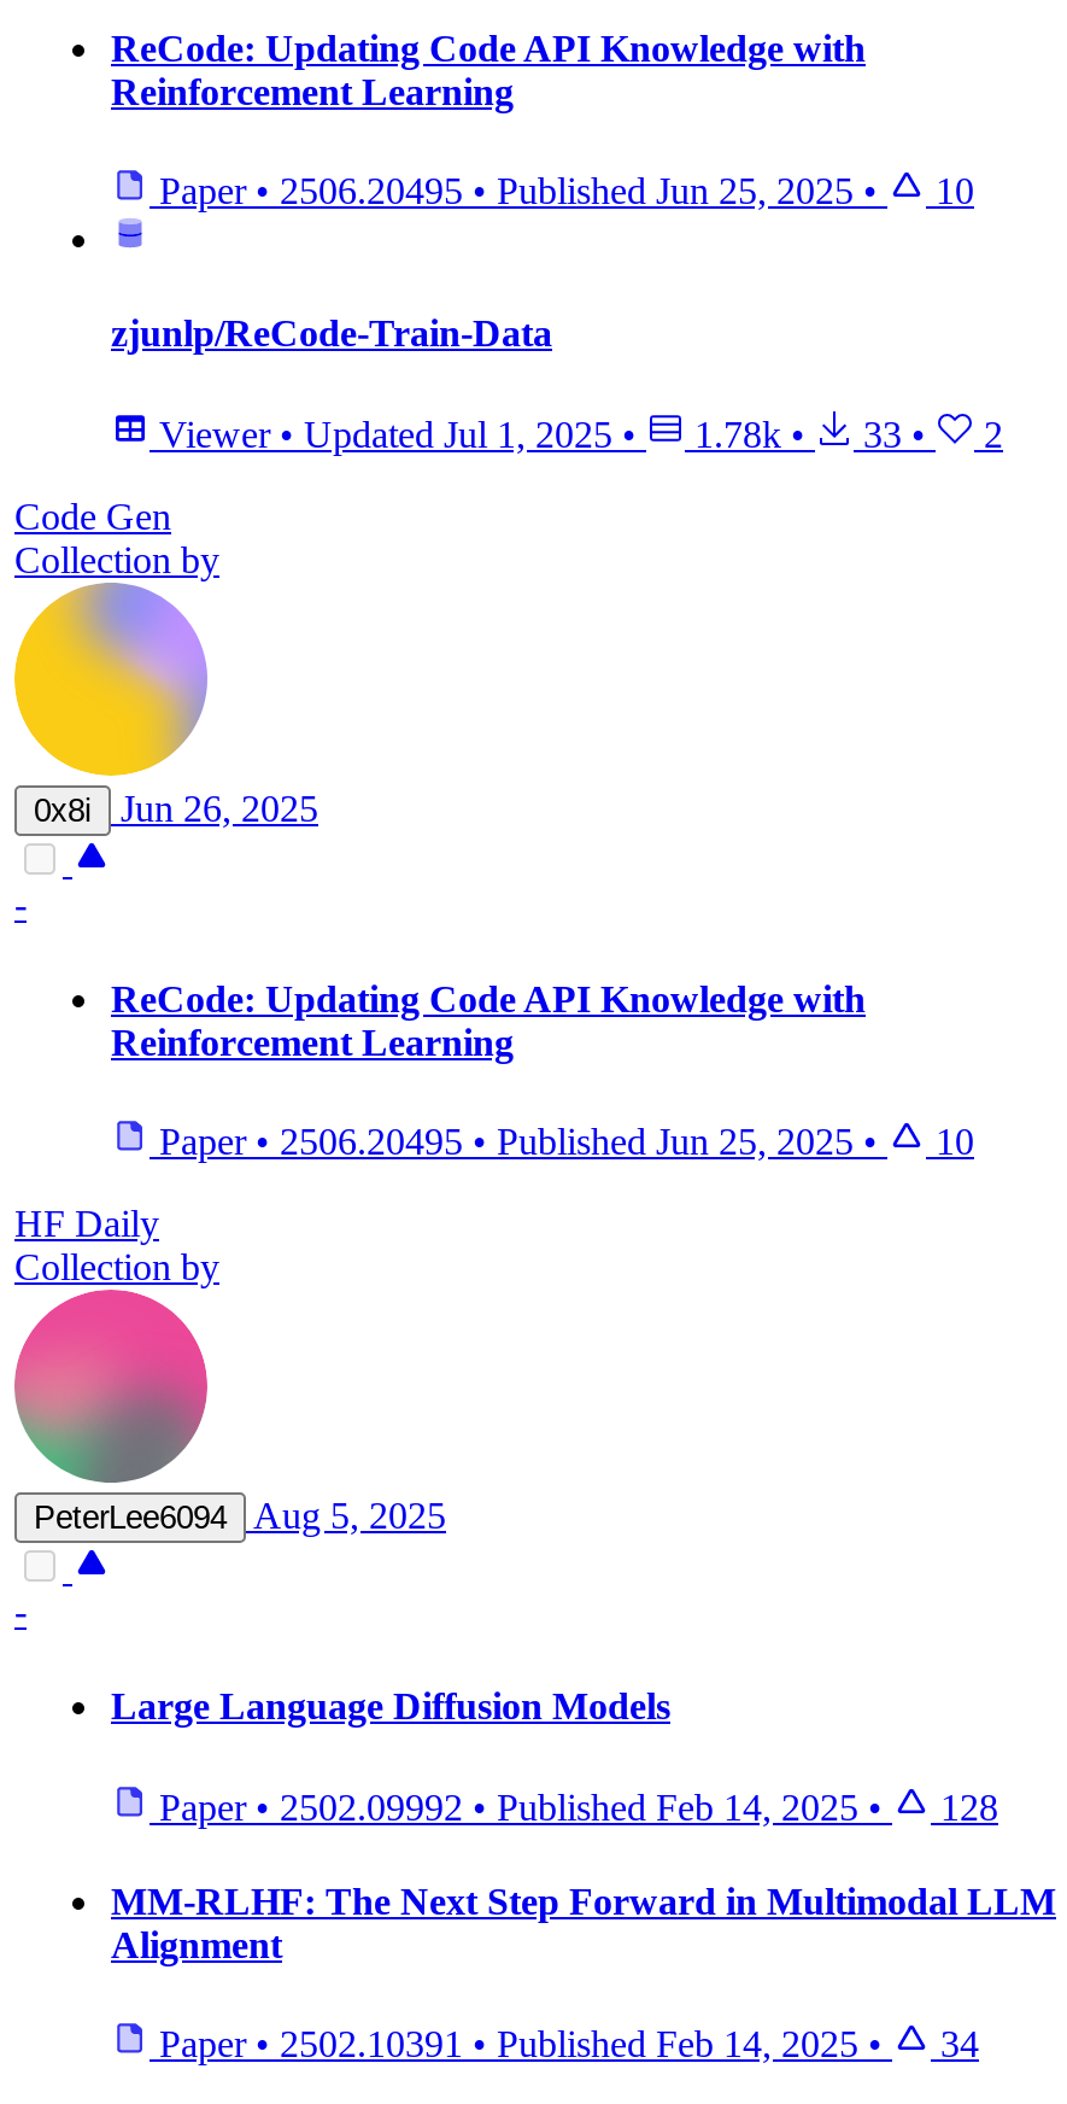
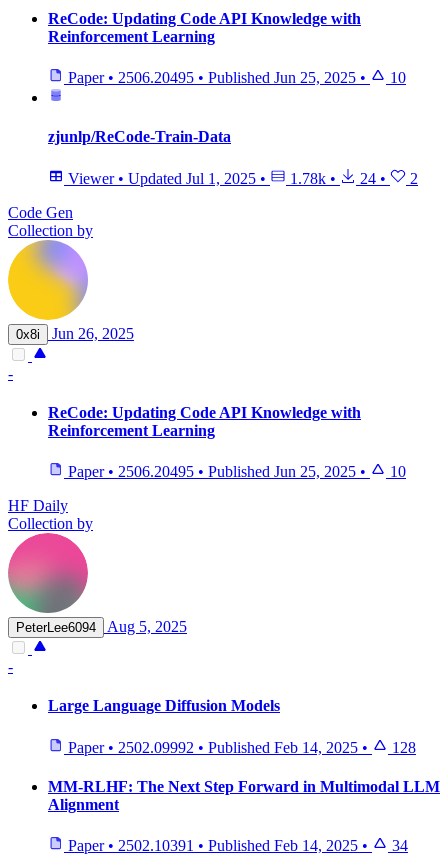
- Viewer • Updated Jul 1, 2025 • 1.78k • 33 • 2
+ Viewer • Updated Jul 1, 2025 • 1.78k • 24 • 2
